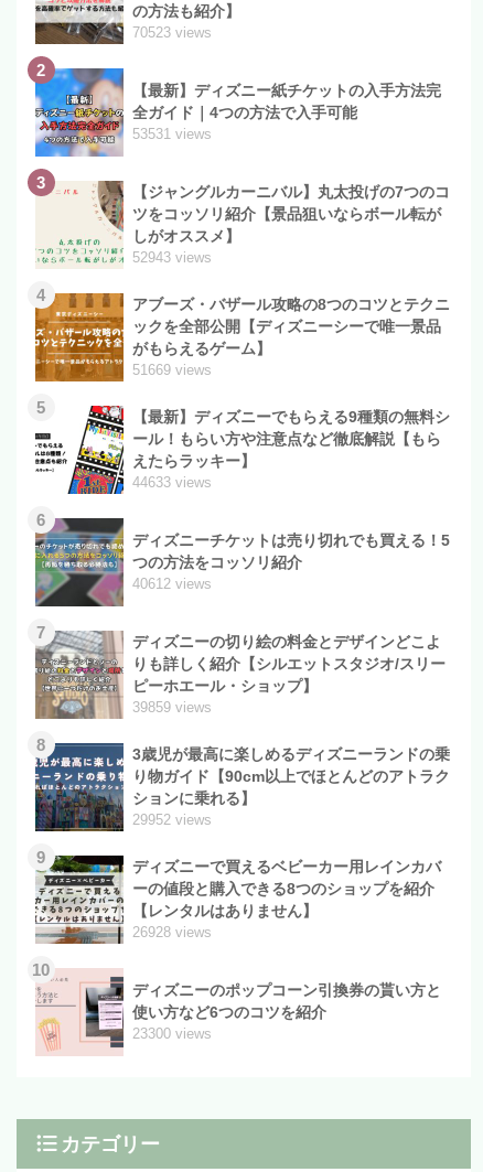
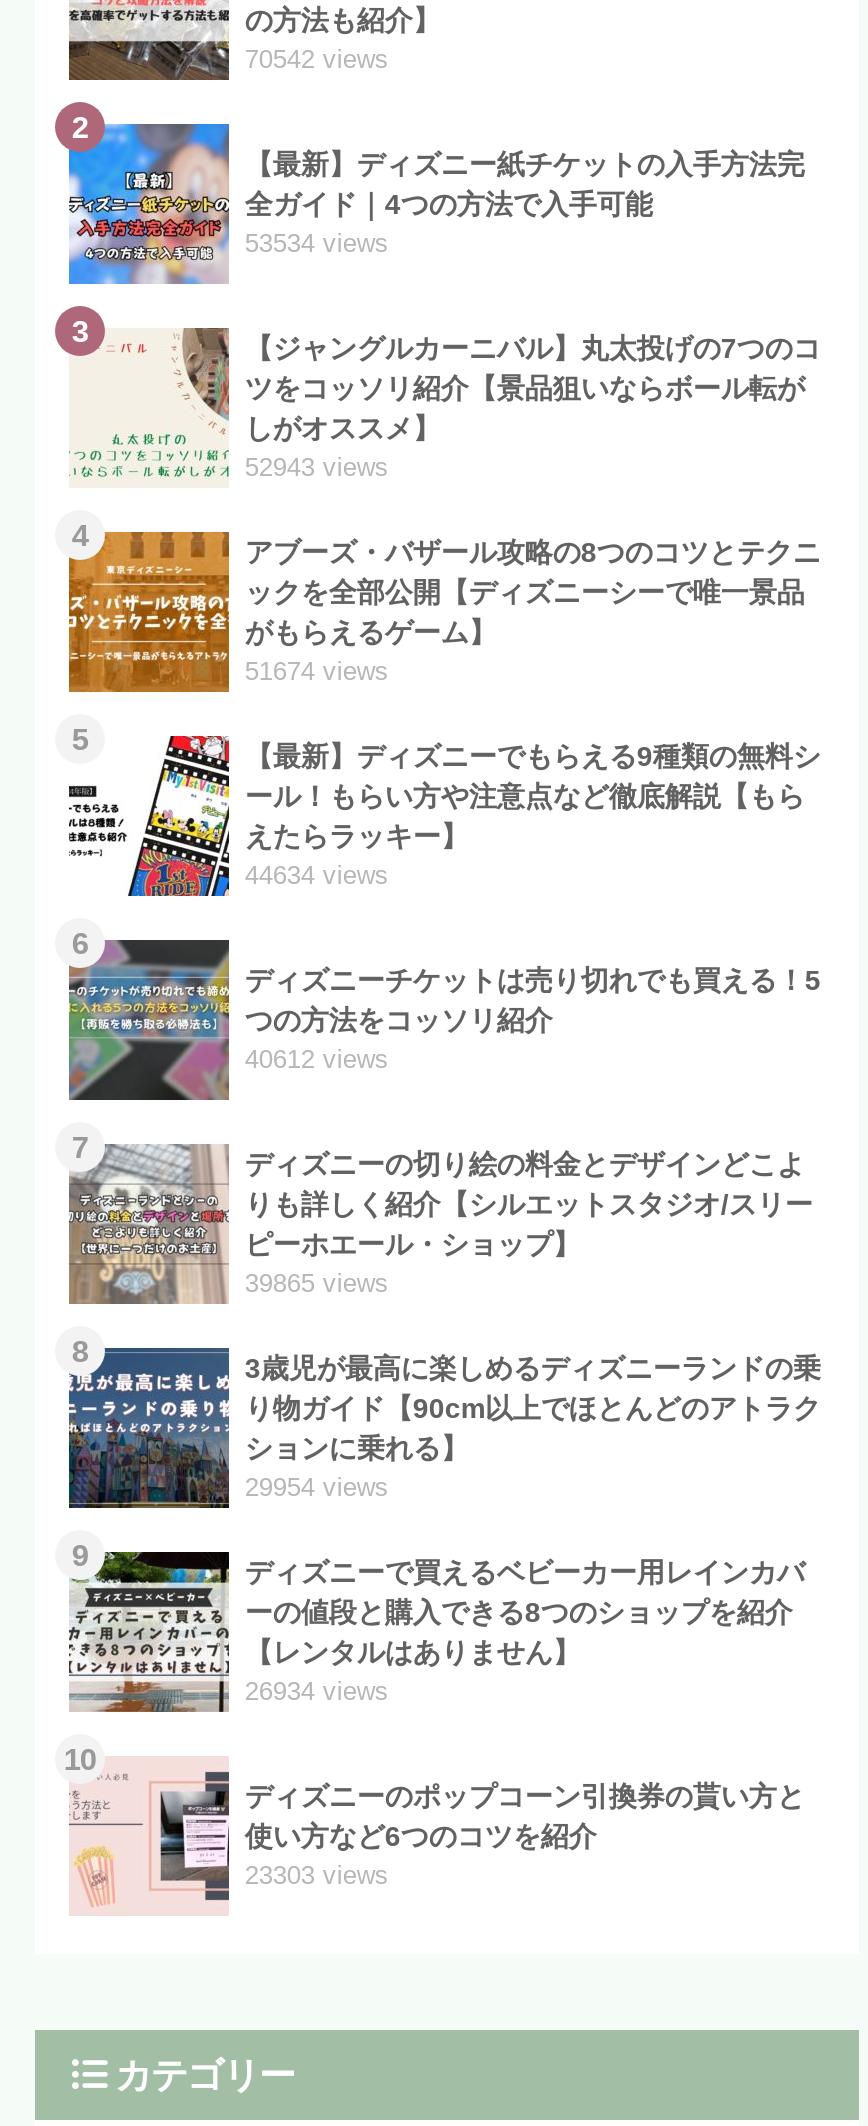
- 70523 views
+ 70542 views

- 53531 views
+ 53534 views

- 51669 views
+ 51674 views

- 44633 views
+ 44634 views

- 39859 views
+ 39865 views

- 29952 views
+ 29954 views

- 26928 views
+ 26934 views

- 23300 views
+ 23303 views
